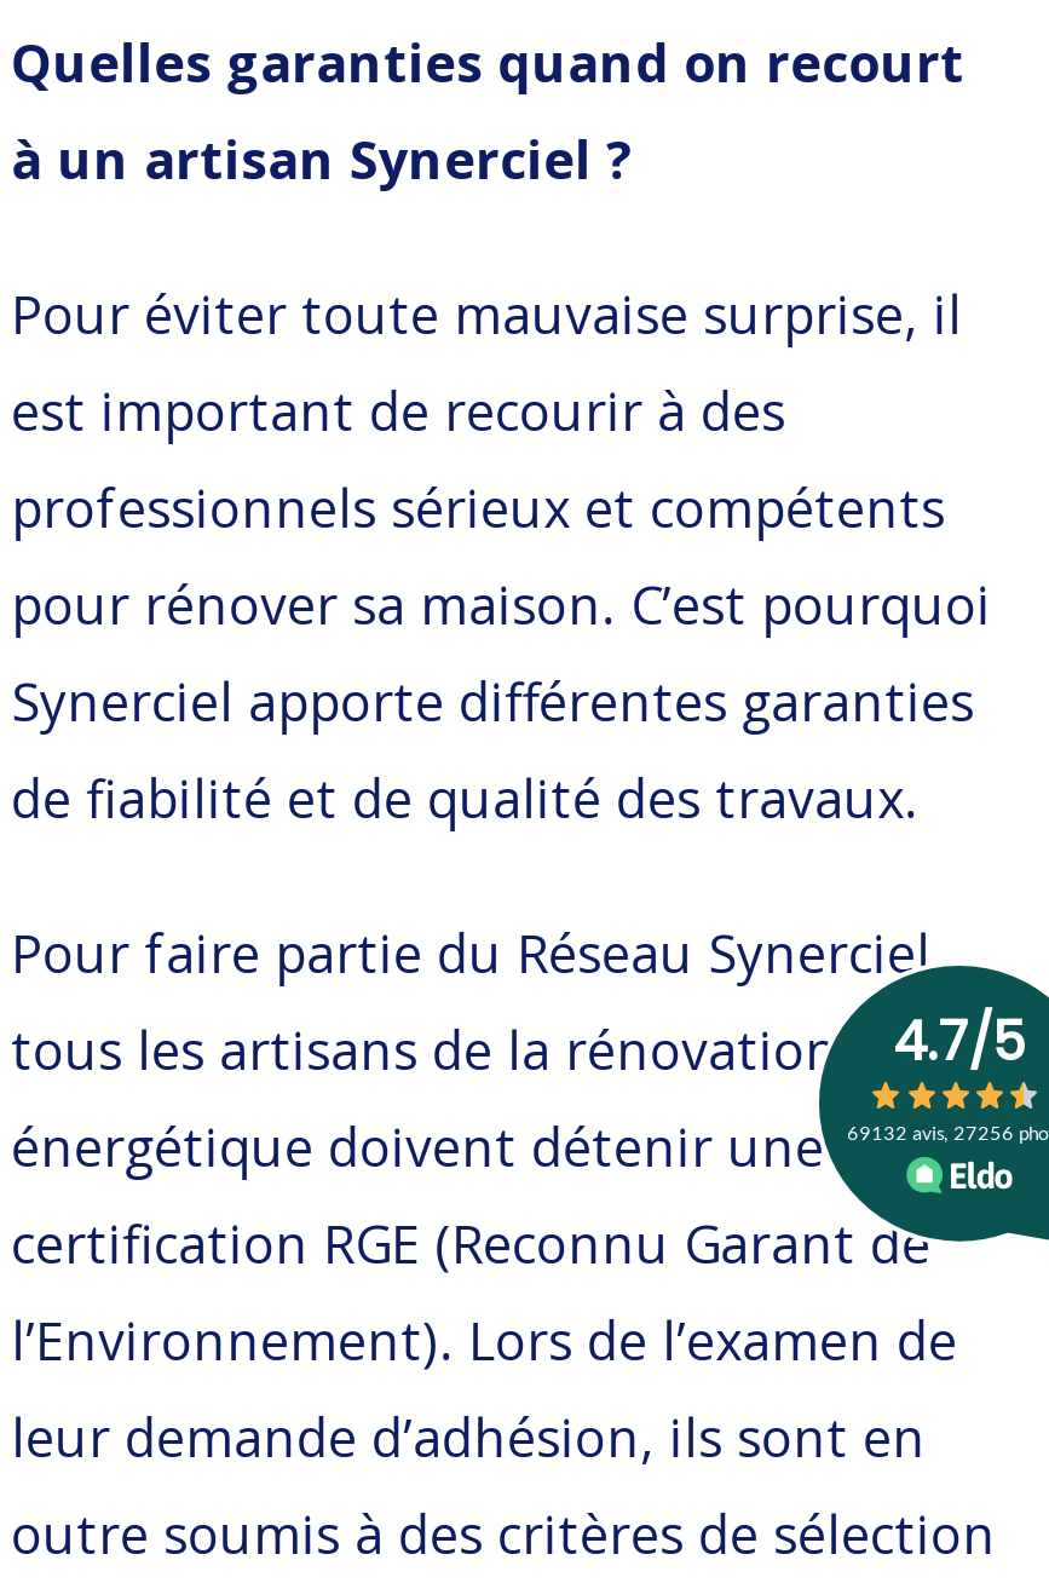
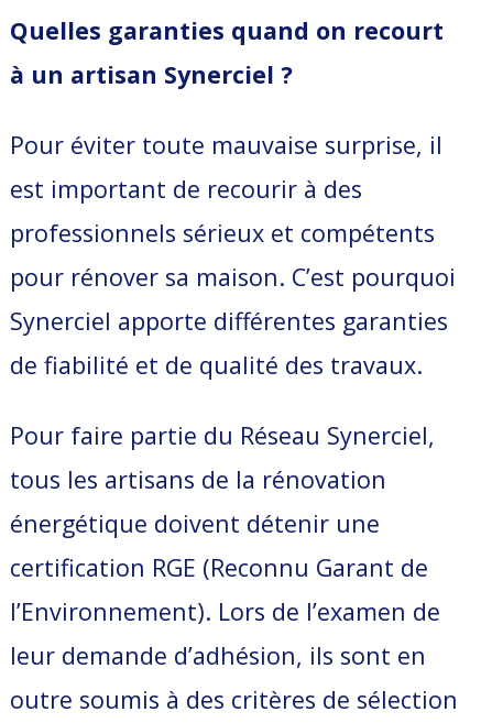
- [image]
